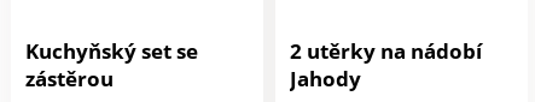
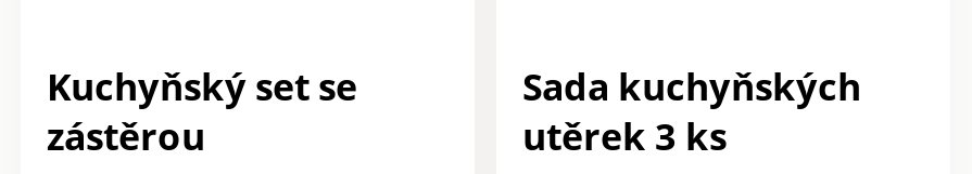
- 2 utěrky na nádobí
- Jahody
+ Sada kuchyňských
+ utěrek 3 ks
